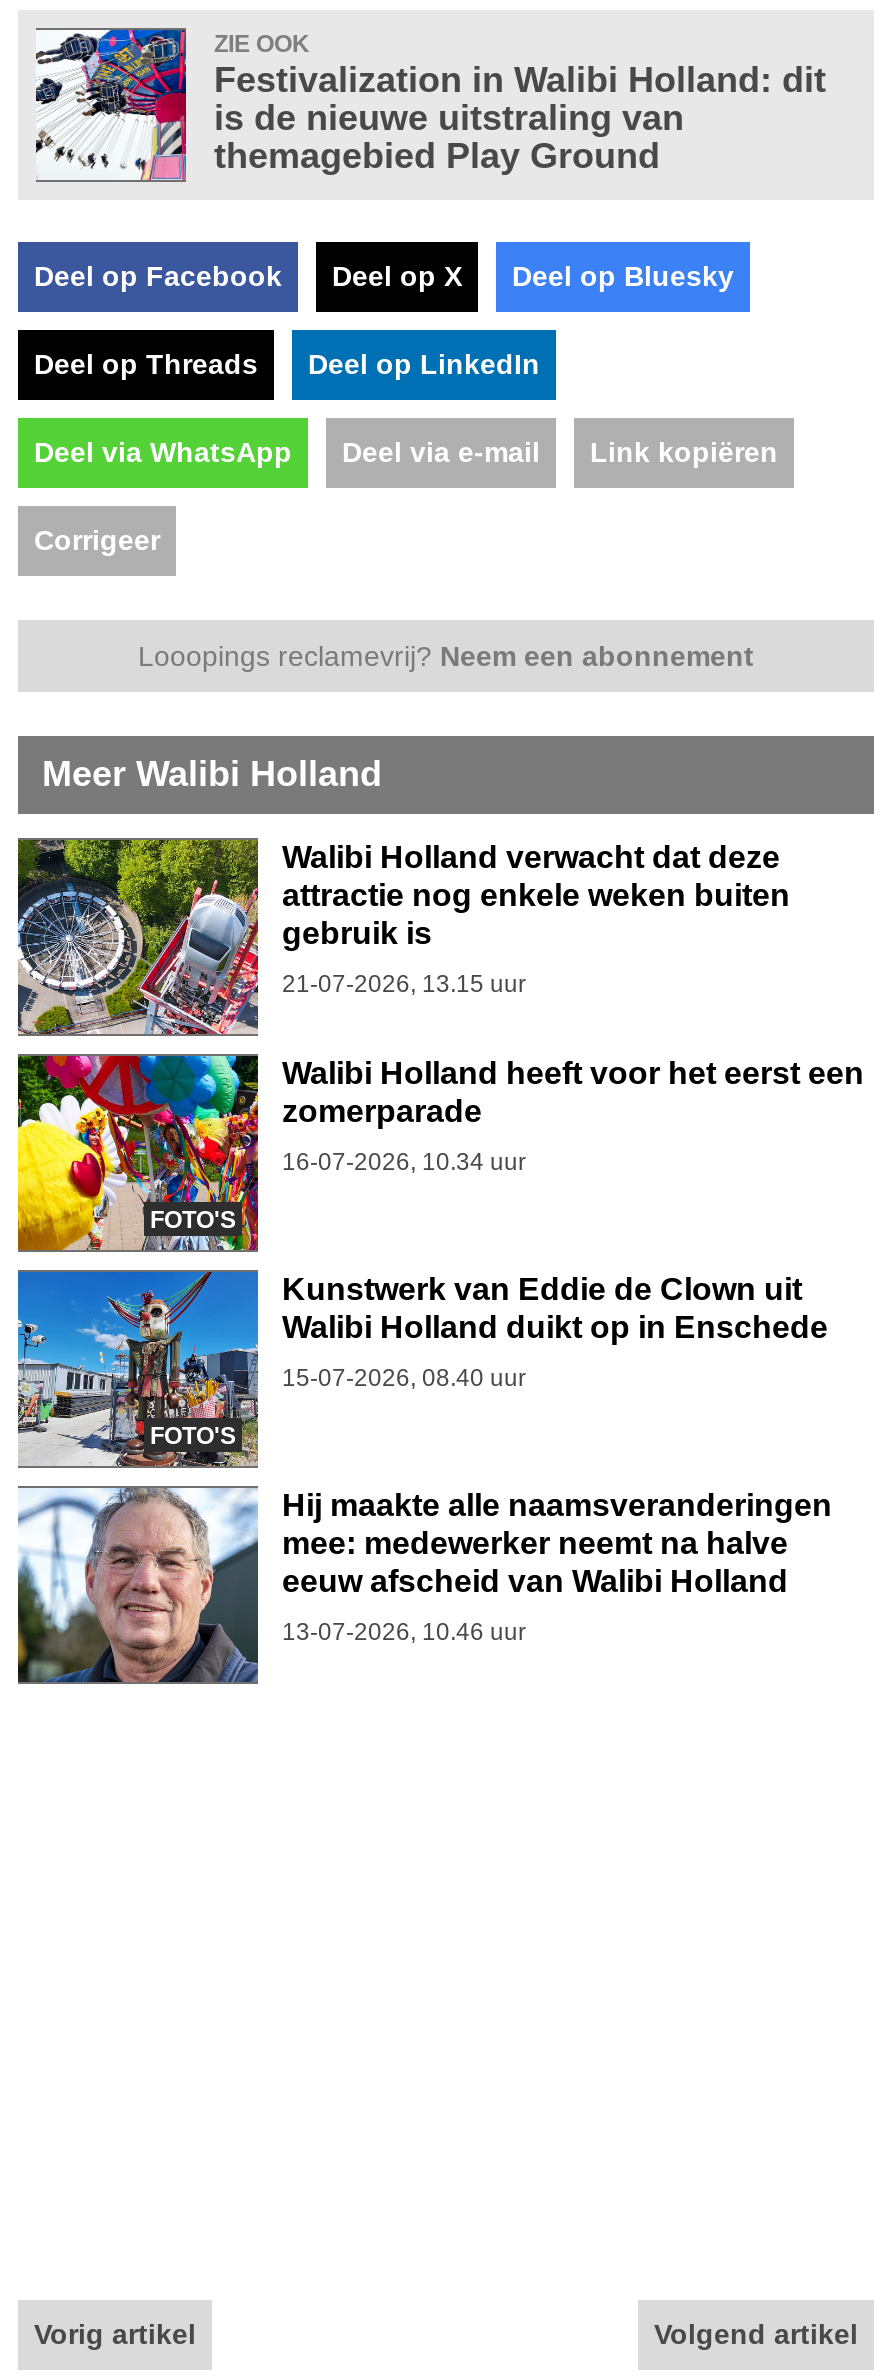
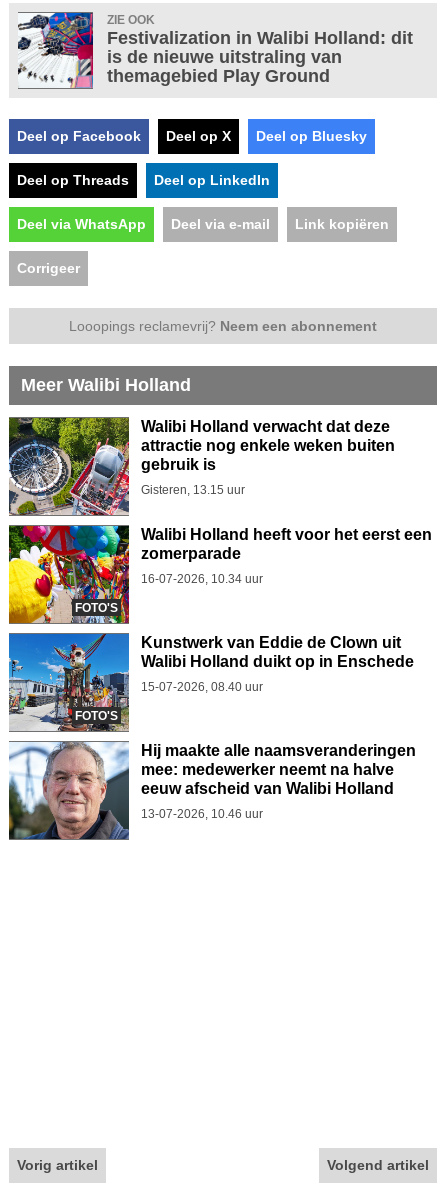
- 21-07-2026, 13.15 uur
+ Gisteren, 13.15 uur
